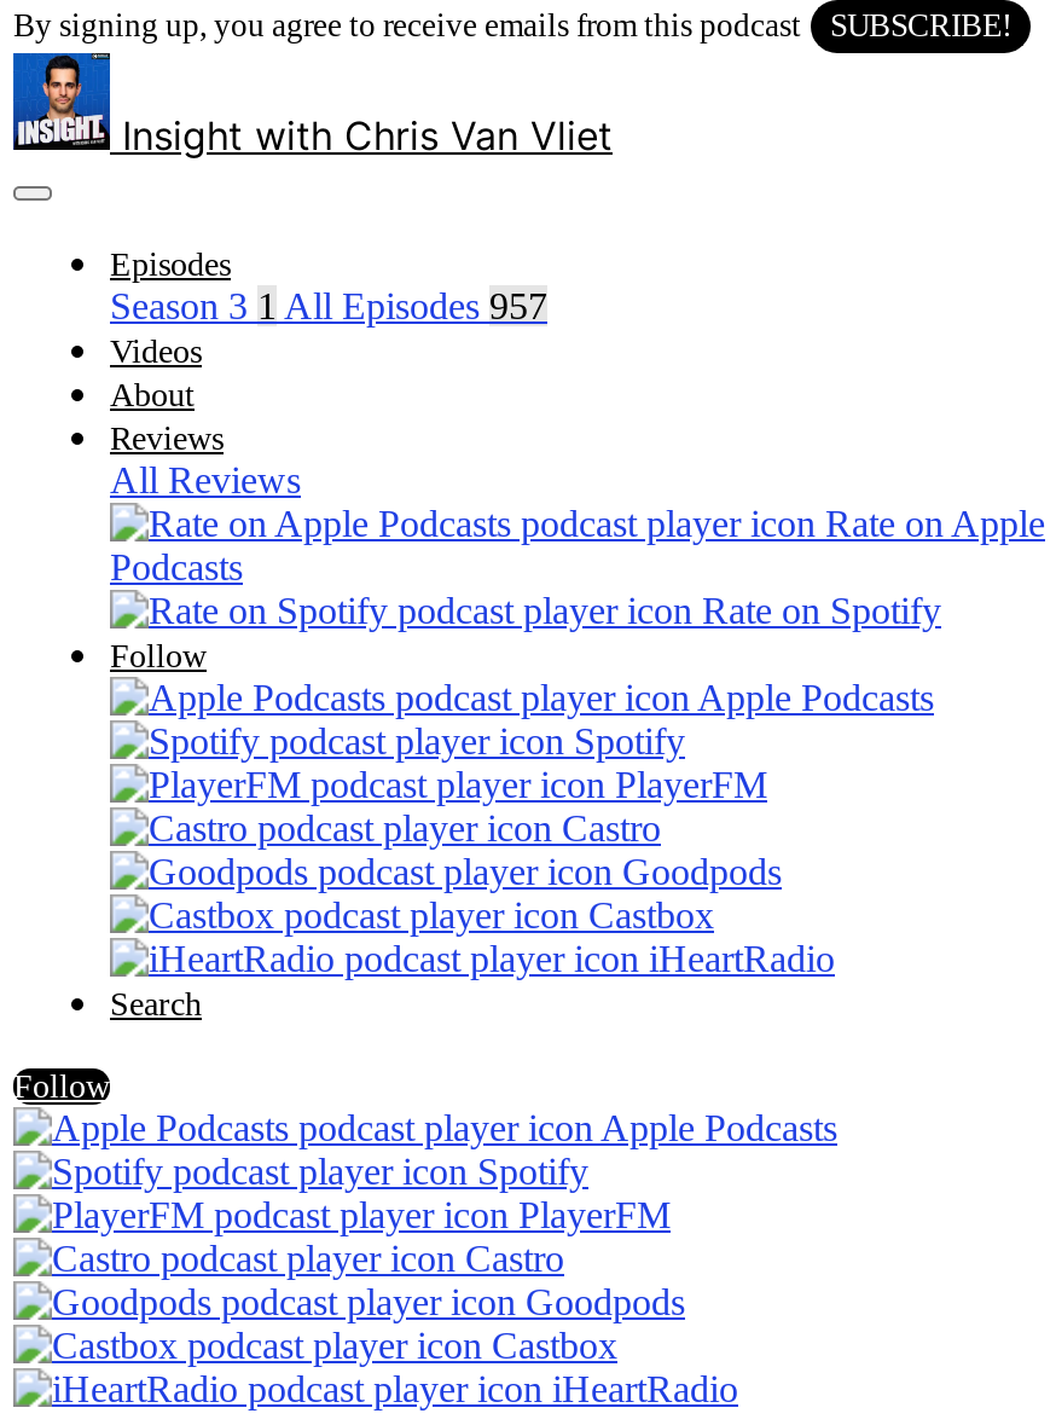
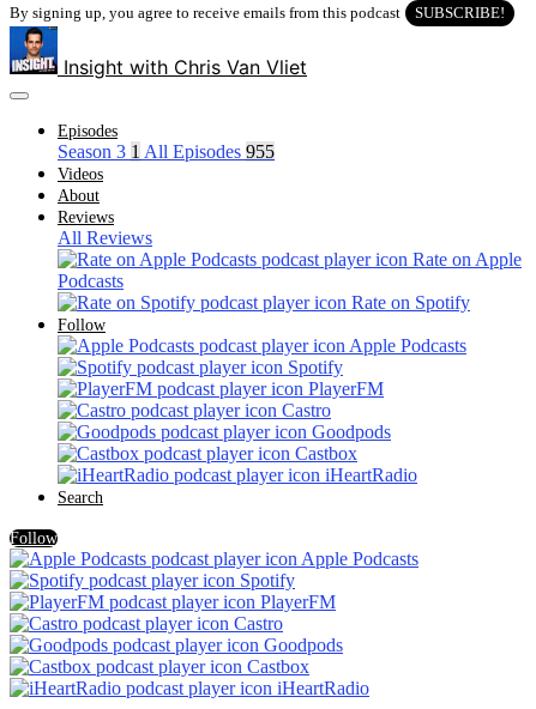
- Season 3 1 All Episodes 957
+ Season 3 1 All Episodes 955
